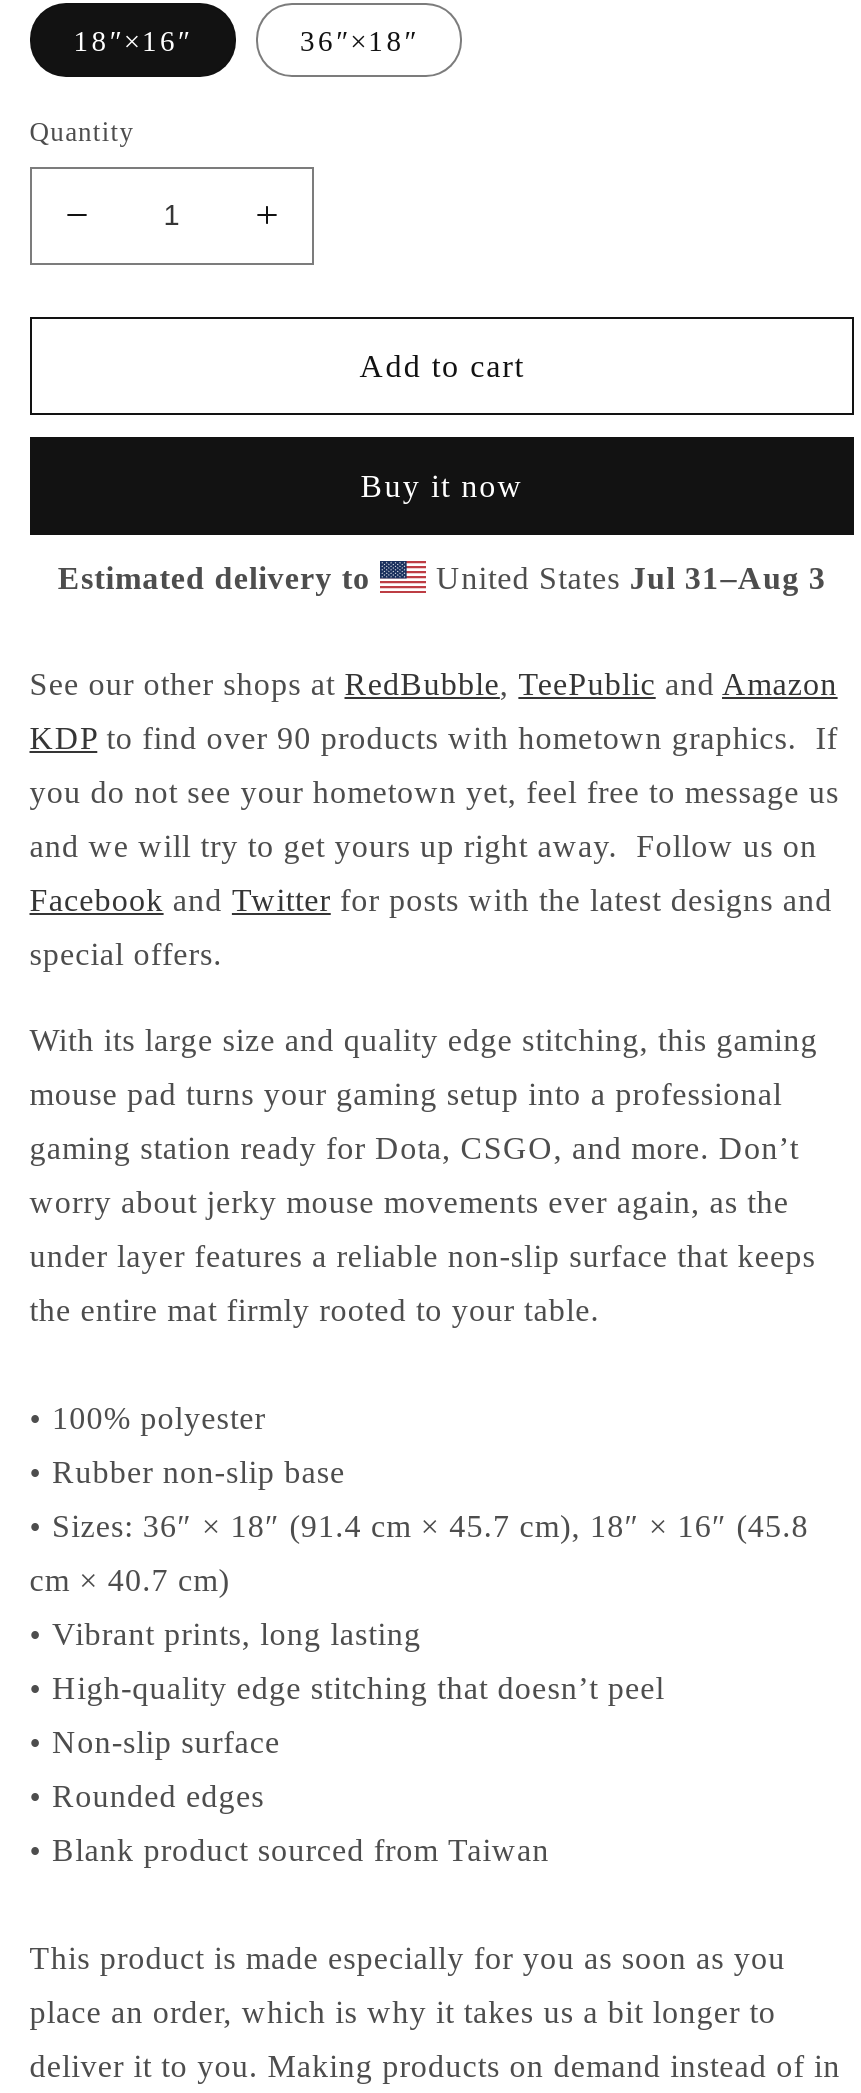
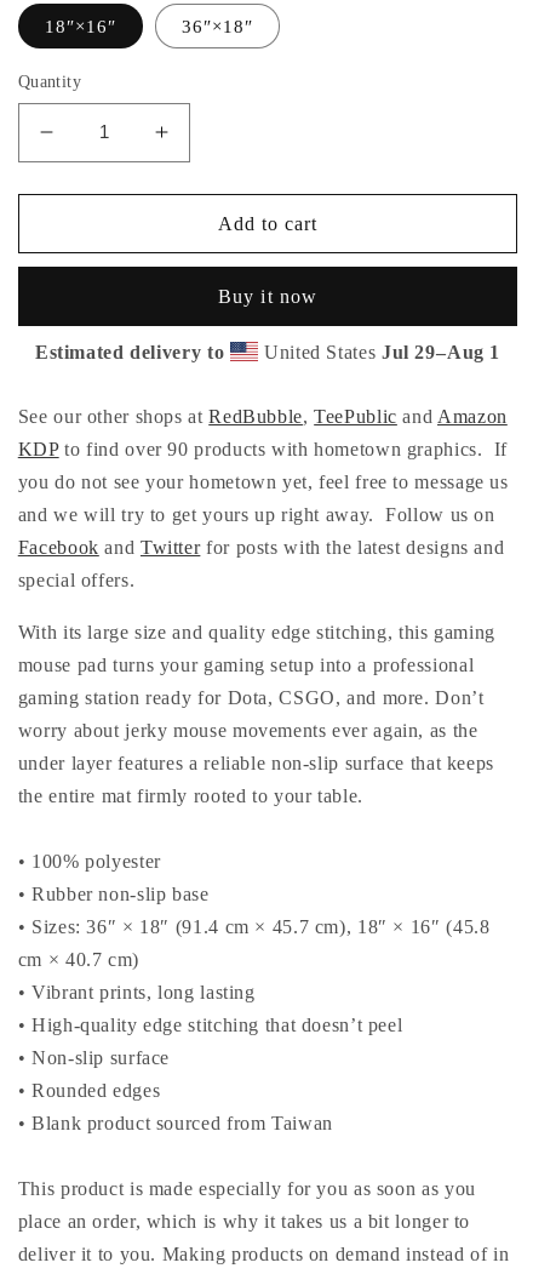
- United States Jul 31–Aug 3
+ United States Jul 29–Aug 1
